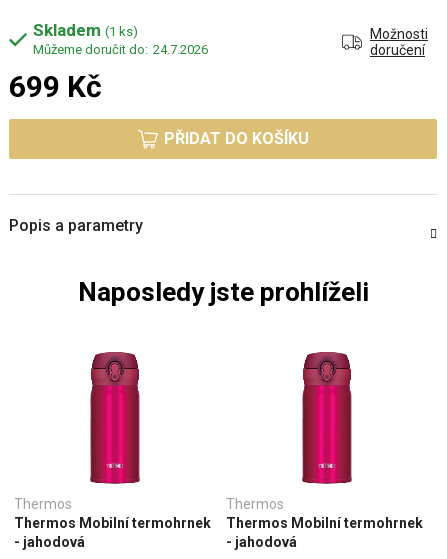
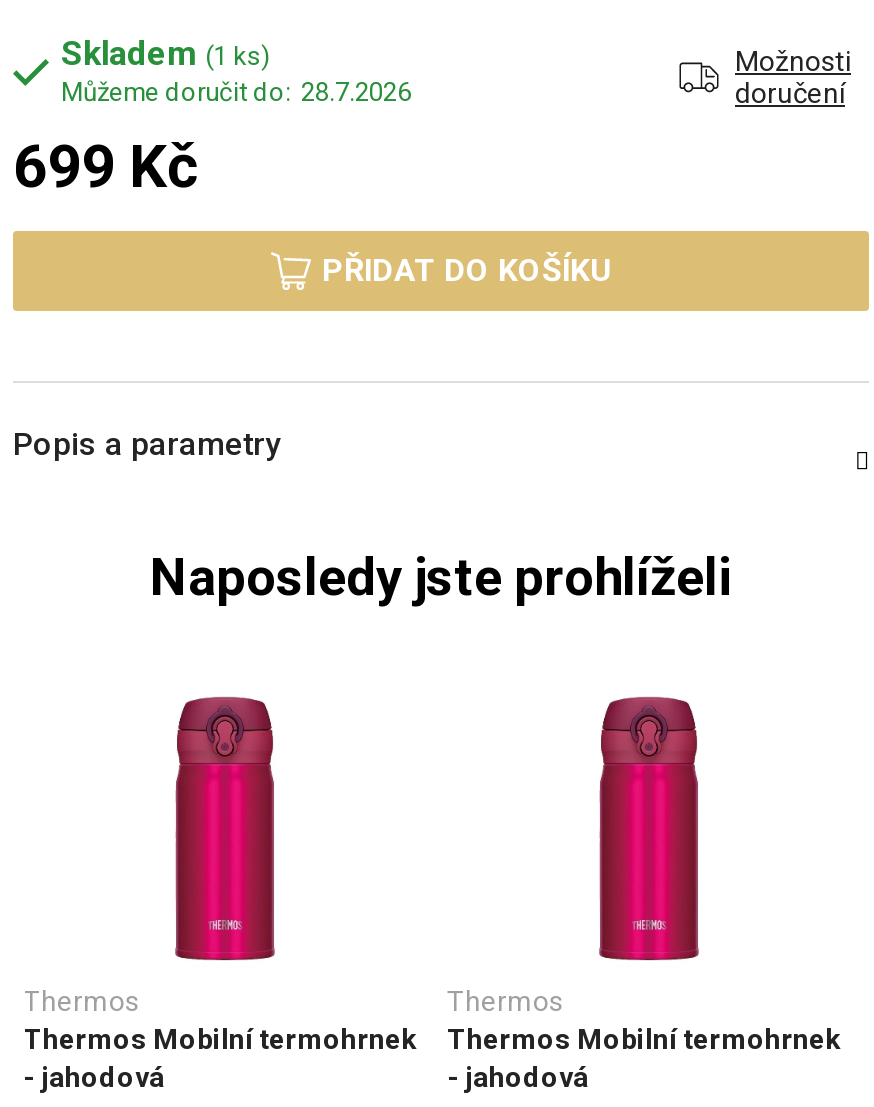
- 24.7.2026
+ 28.7.2026
